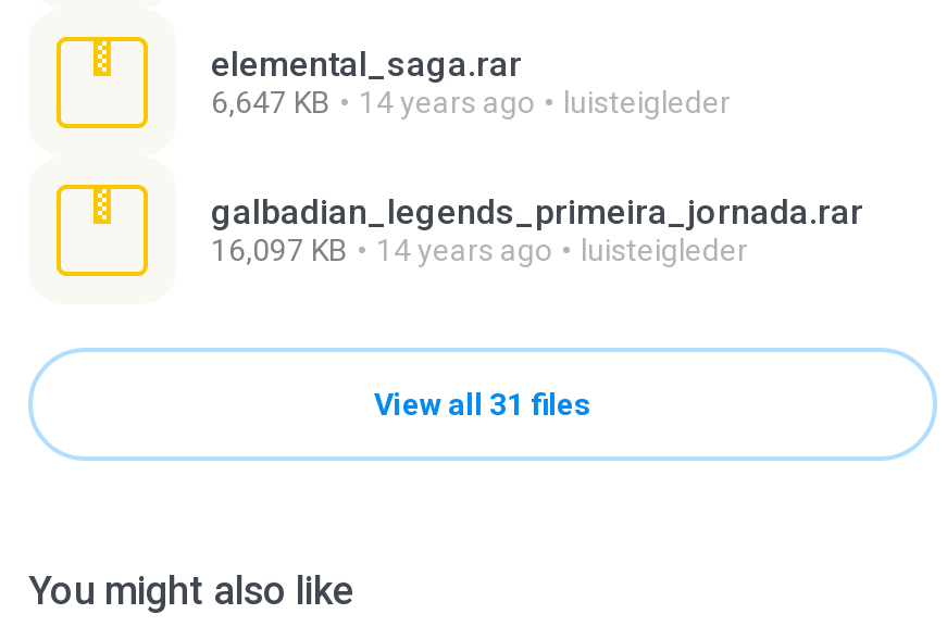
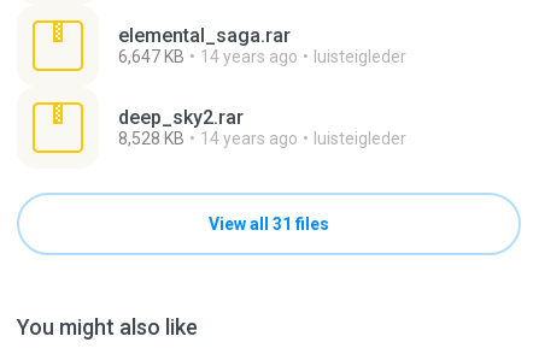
- galbadian_legends_primeira_jornada.rar
- 16,097 KB
+ deep_sky2.rar
+ 8,528 KB
